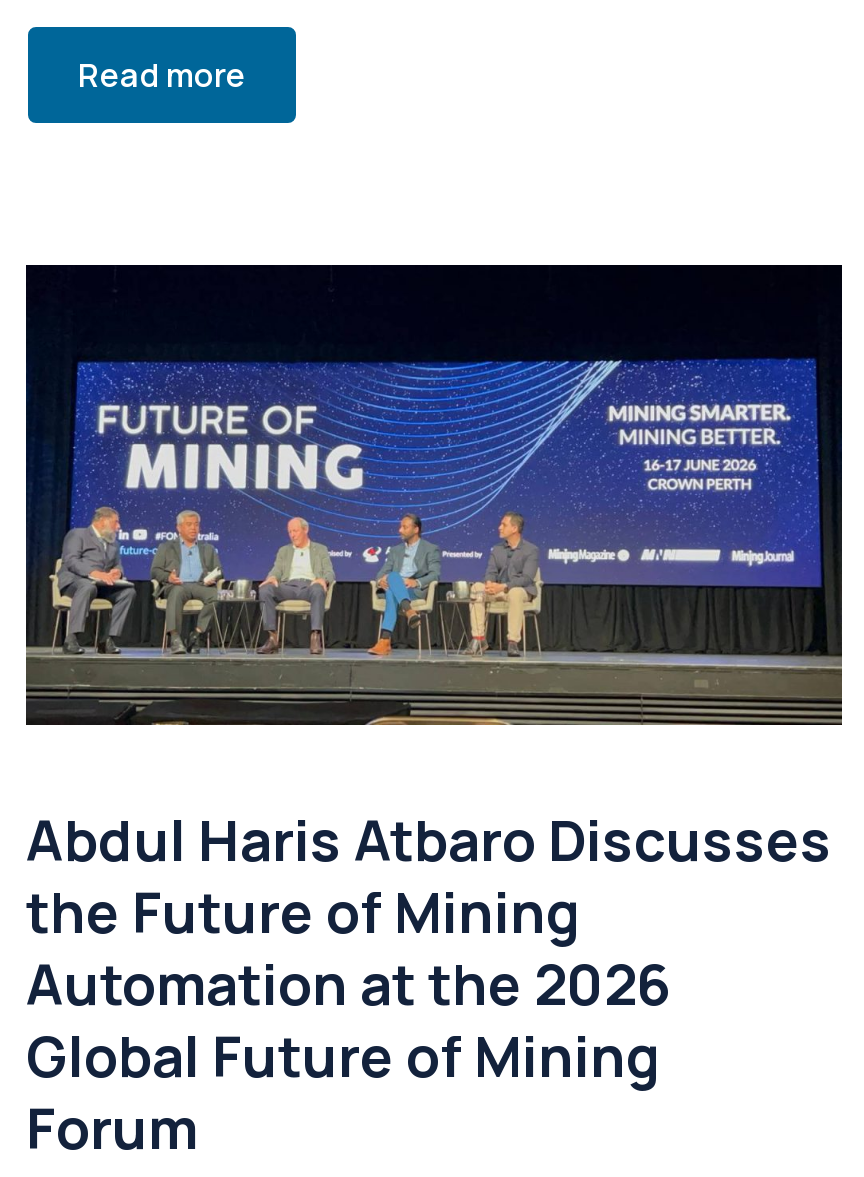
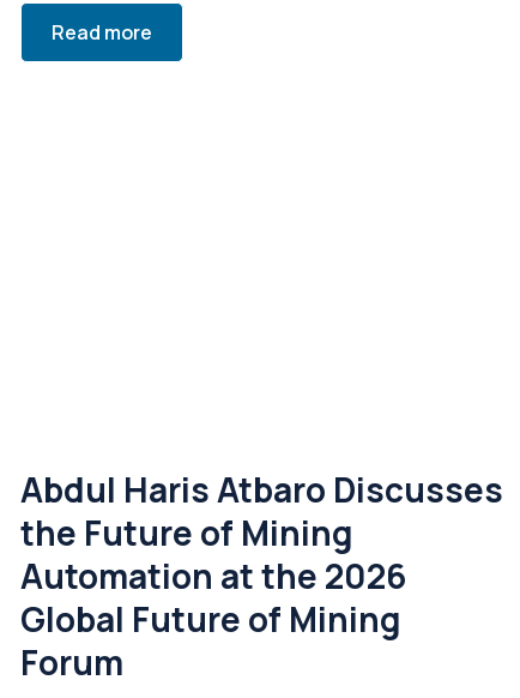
- [image]
